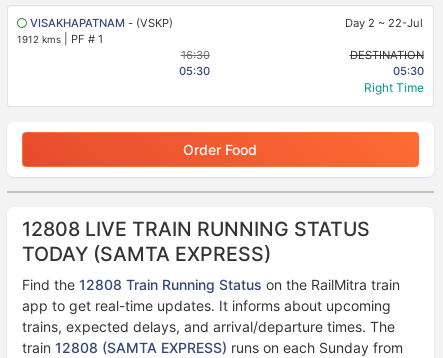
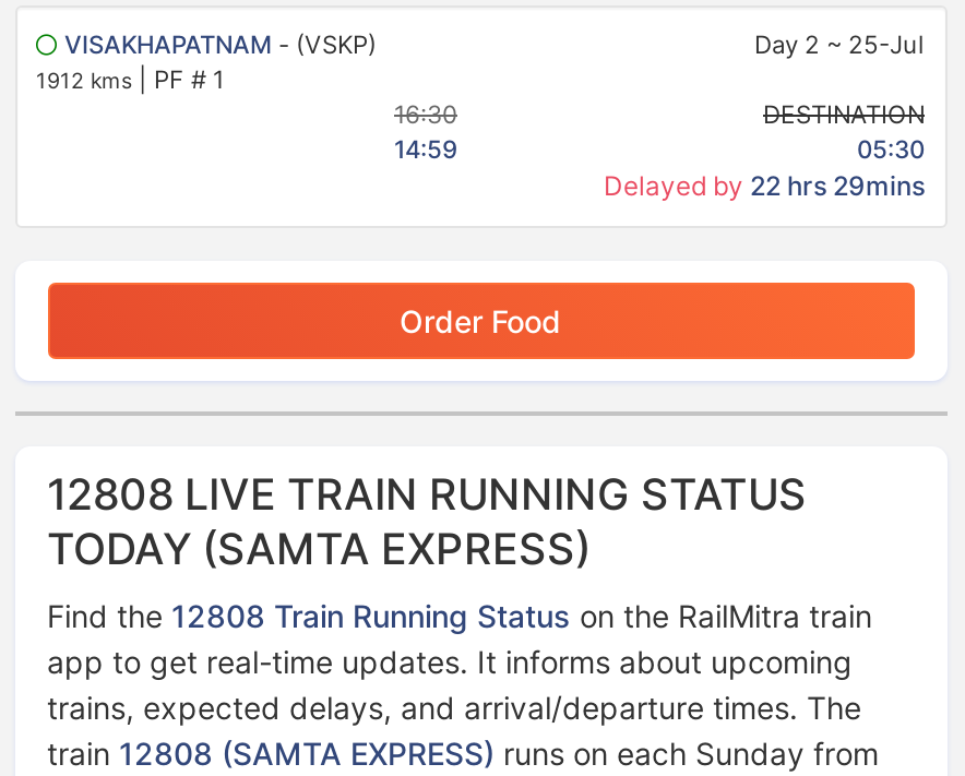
- Day 2 ~ 22-Jul
+ Day 2 ~ 25-Jul

- 05:30
+ 14:59

- Right Time
+ Delayed by 22 hrs 29mins
